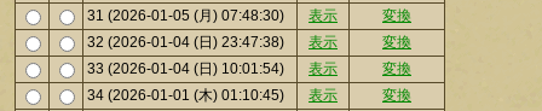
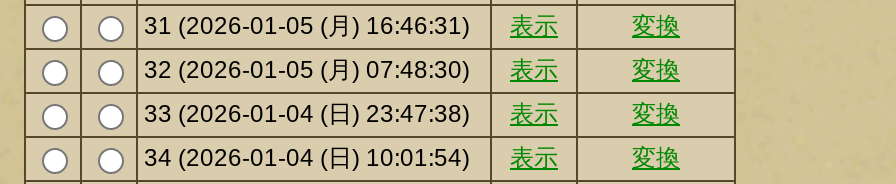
- 31 (2026-01-05 (月) 07:48:30) 表示
+ 31 (2026-01-05 (月) 16:46:31) 表示

- 32 (2026-01-04 (日) 23:47:38) 表示
+ 32 (2026-01-05 (月) 07:48:30) 表示

- 33 (2026-01-04 (日) 10:01:54) 表示
+ 33 (2026-01-04 (日) 23:47:38) 表示

- 34 (2026-01-01 (木) 01:10:45) 表示
+ 34 (2026-01-04 (日) 10:01:54) 表示
